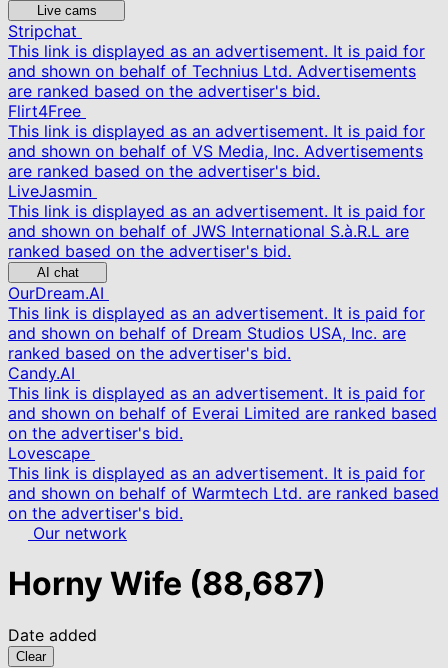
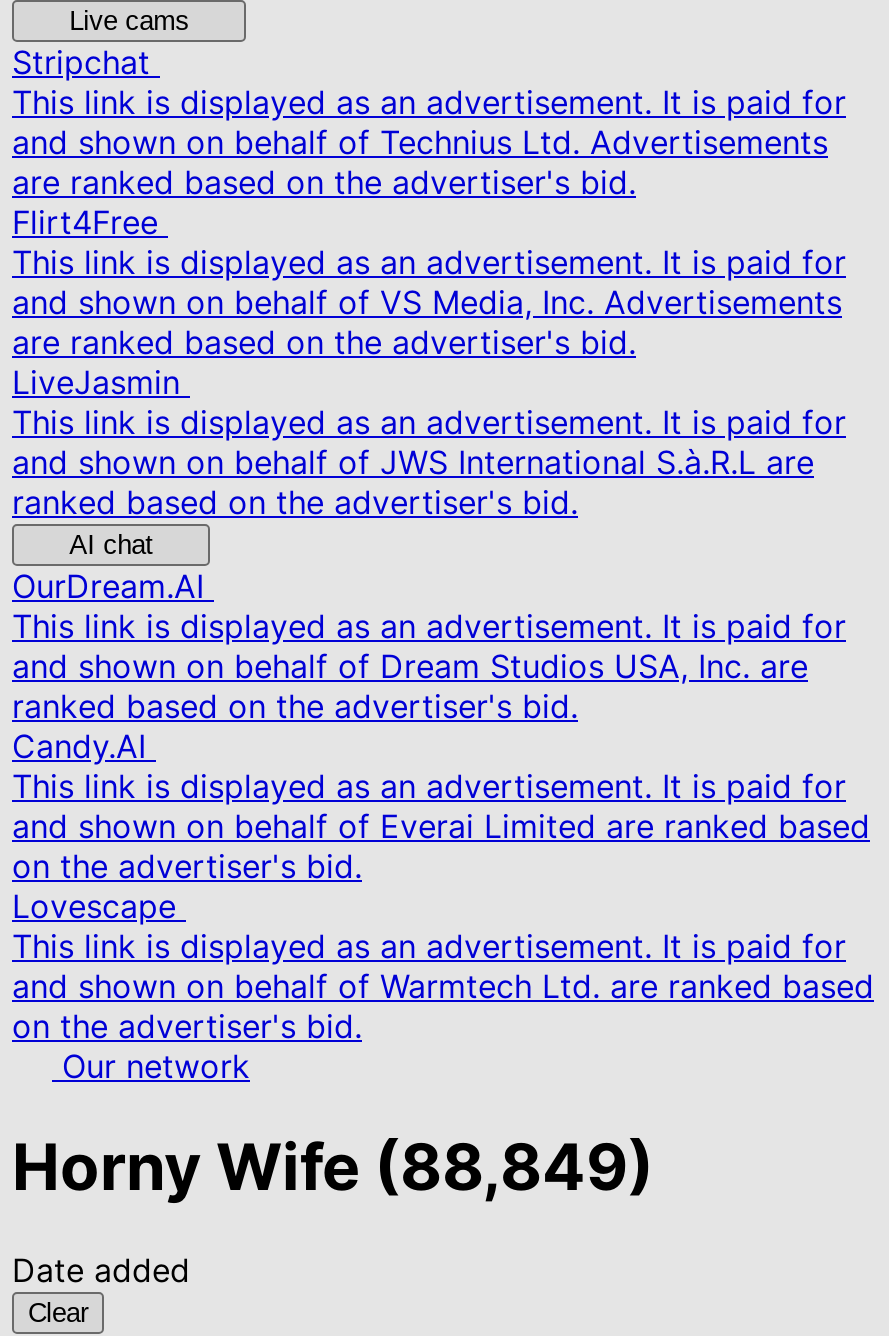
- Horny Wife (88,687)
+ Horny Wife (88,849)
